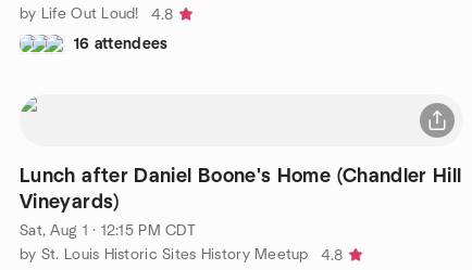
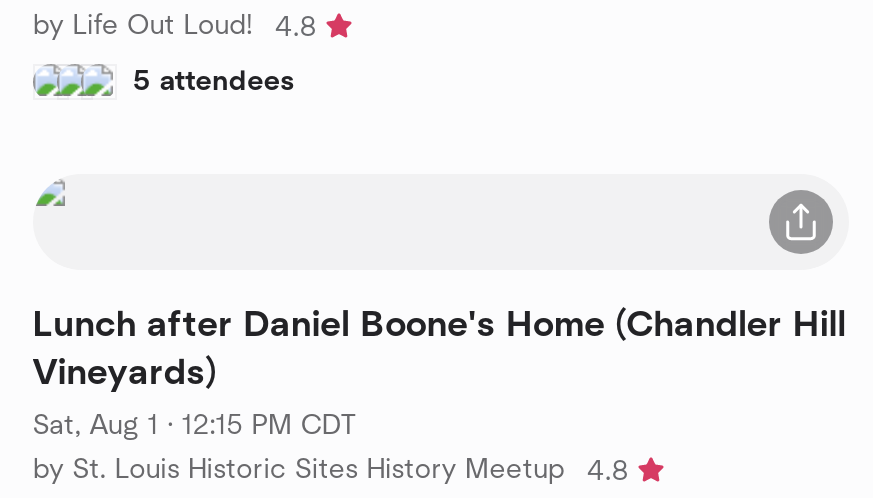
- 16 attendees
+ 5 attendees
